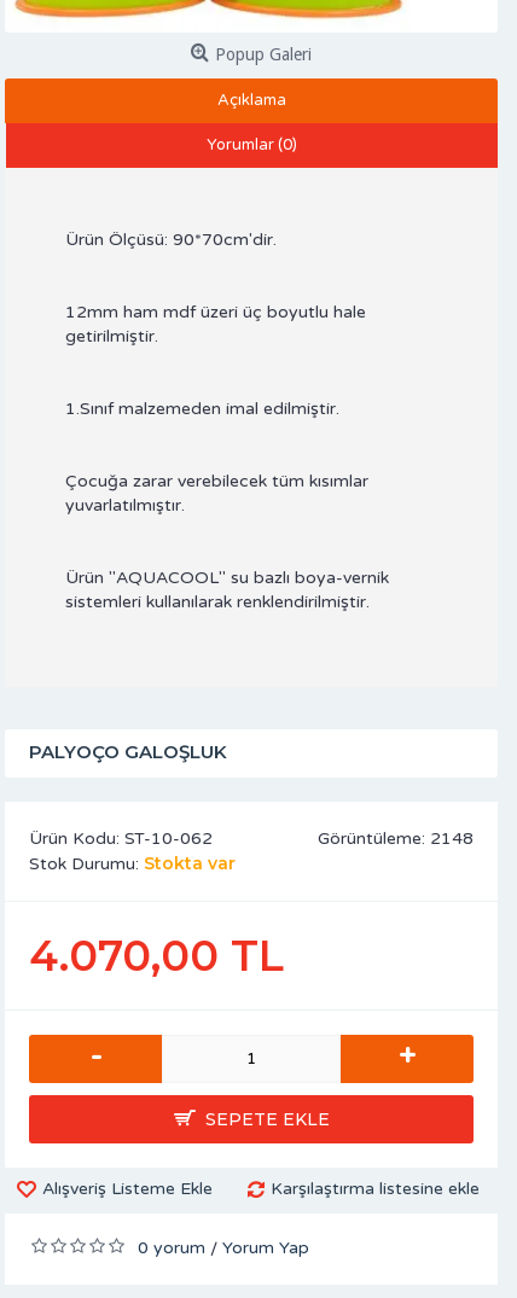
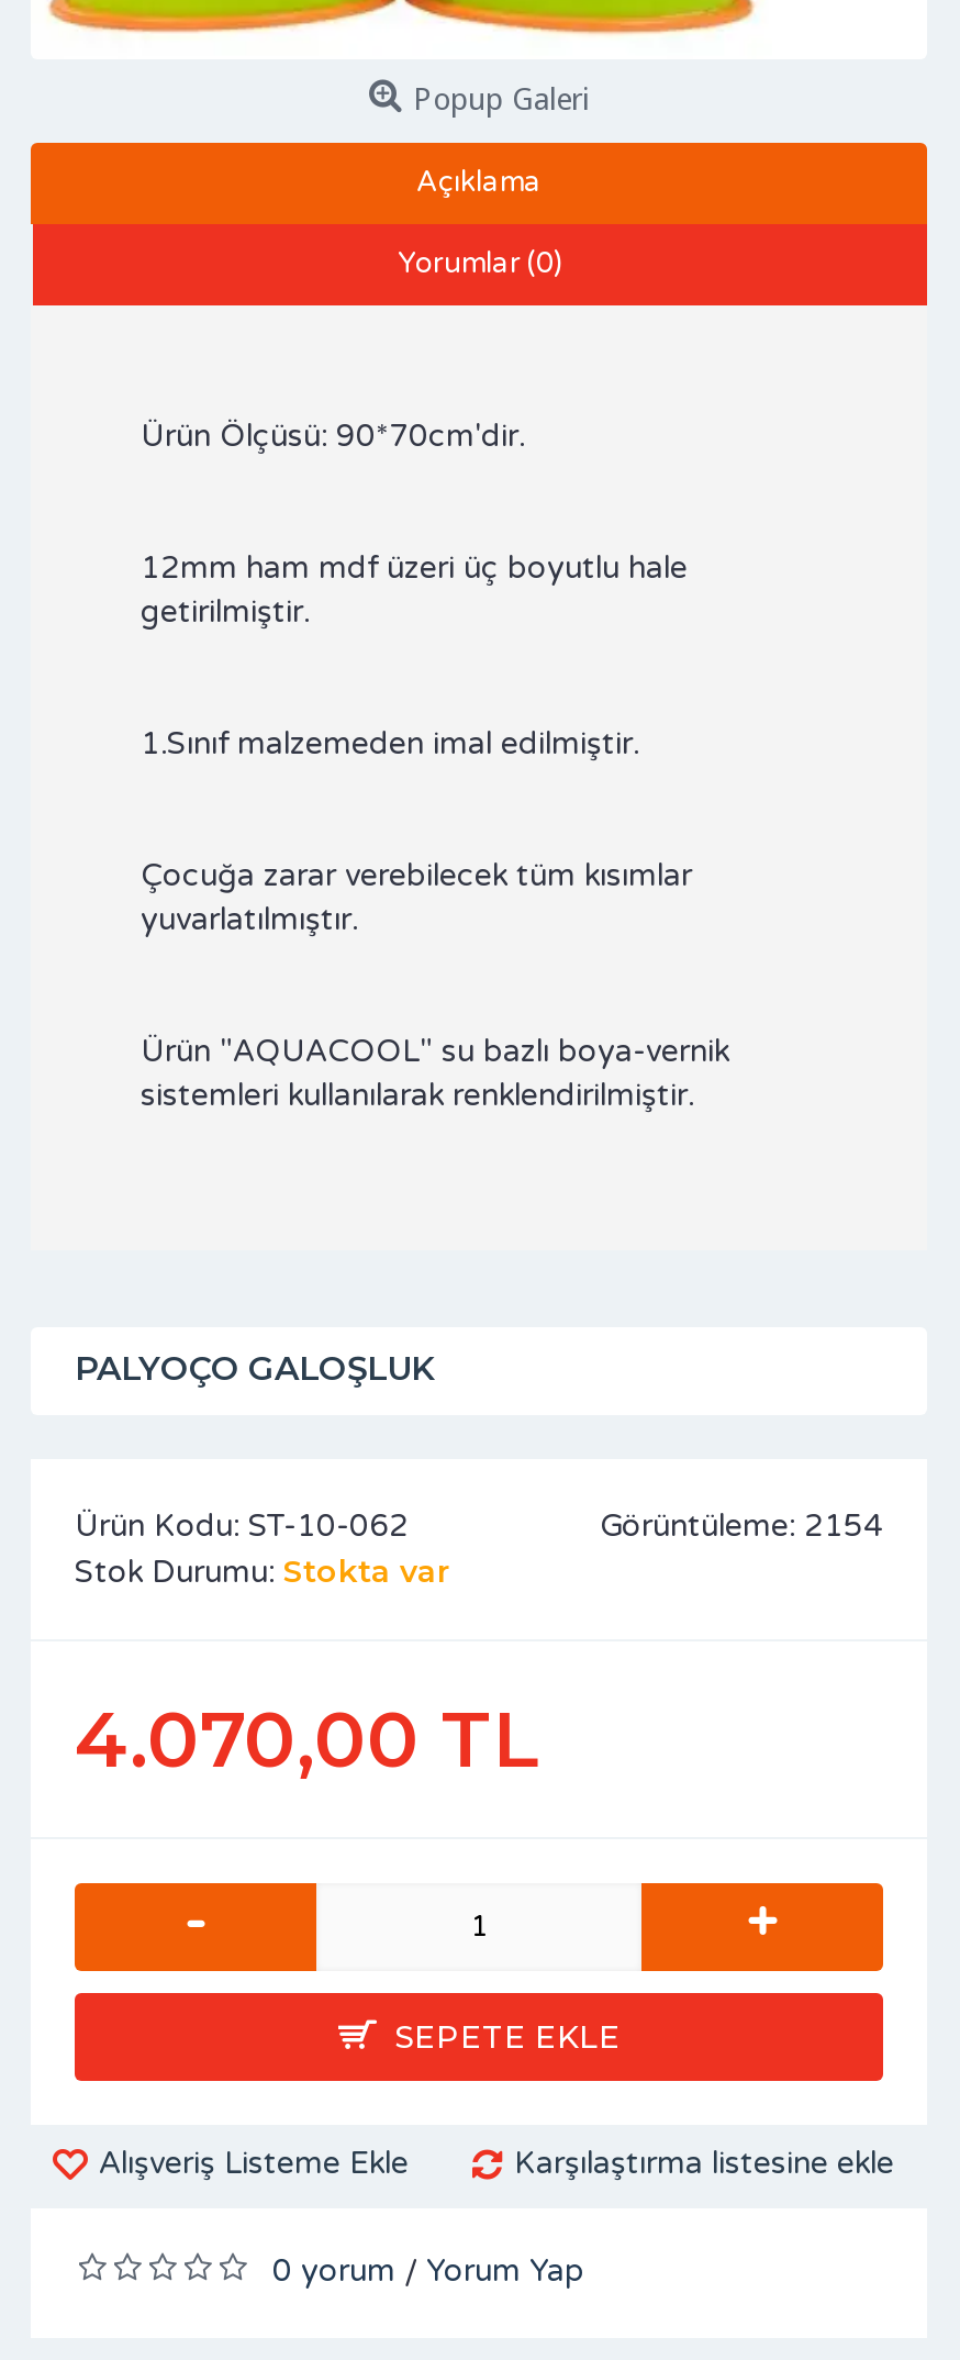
- Görüntüleme: 2148
+ Görüntüleme: 2154
